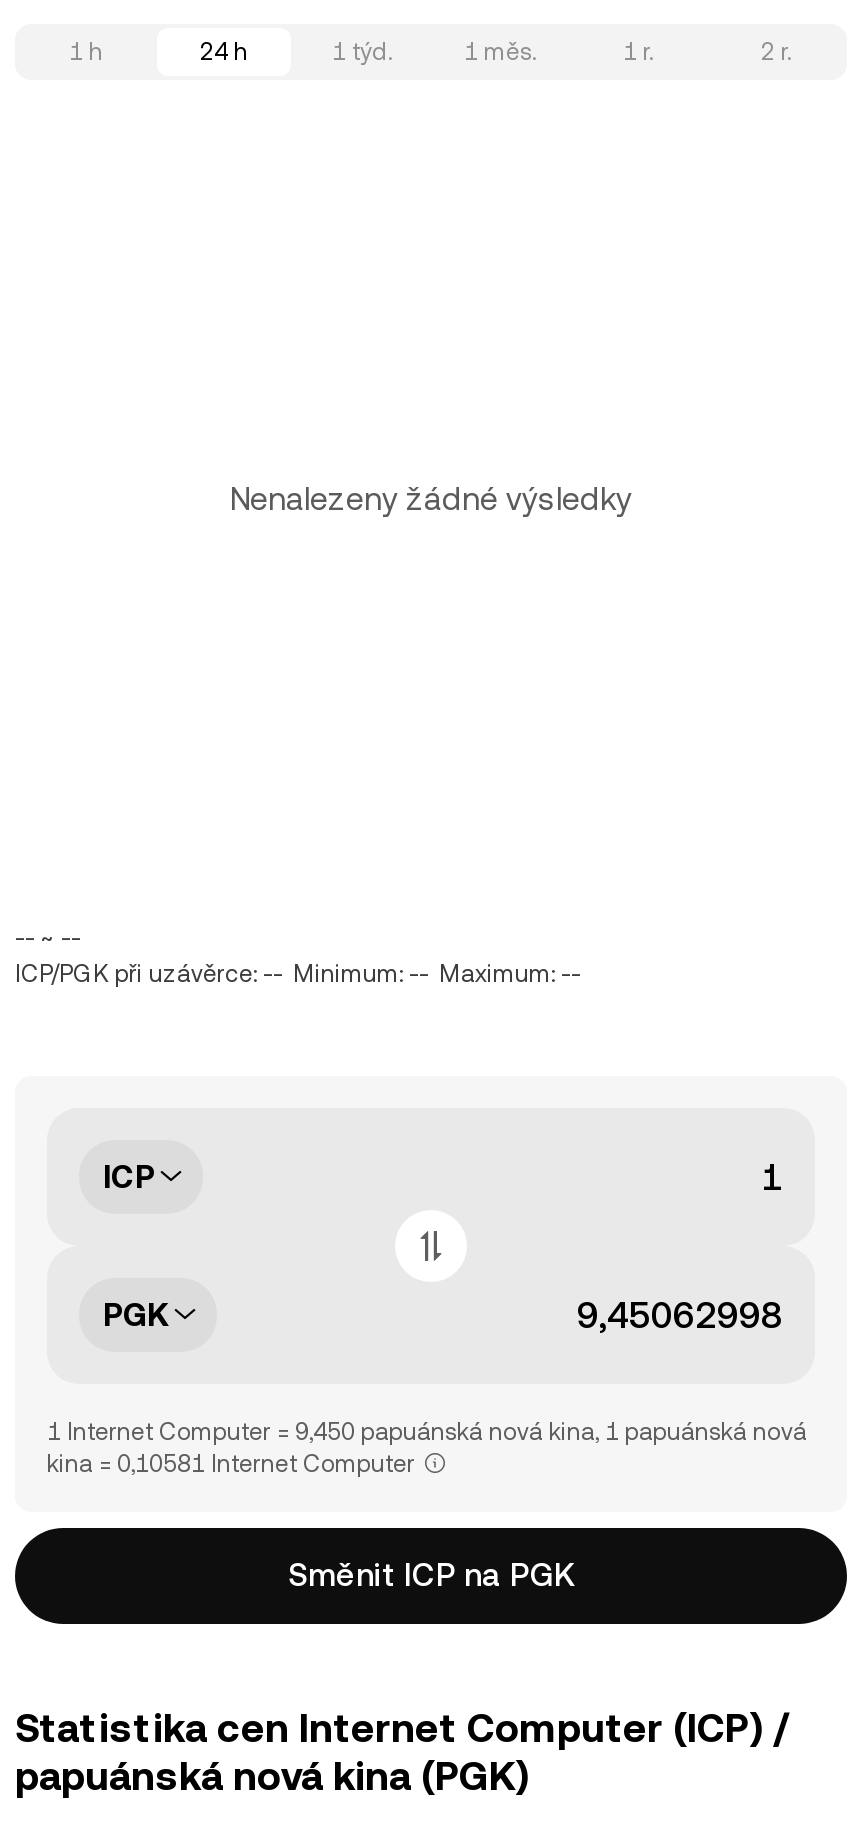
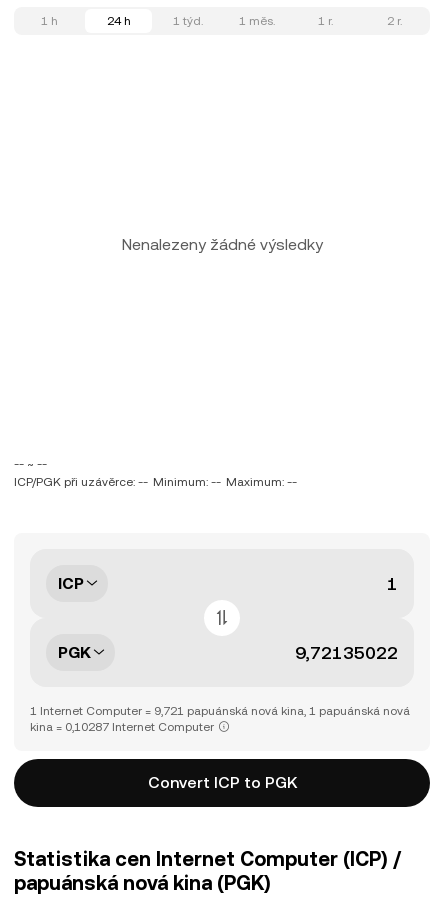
- 1 Internet Computer = 9,450 papuánská nová kina, 1 papuánská nová
+ 1 Internet Computer = 9,721 papuánská nová kina, 1 papuánská nová

- kina = 0,10581 Internet Computer
+ kina = 0,10287 Internet Computer

- Směnit ICP na PGK
+ Convert ICP to PGK
